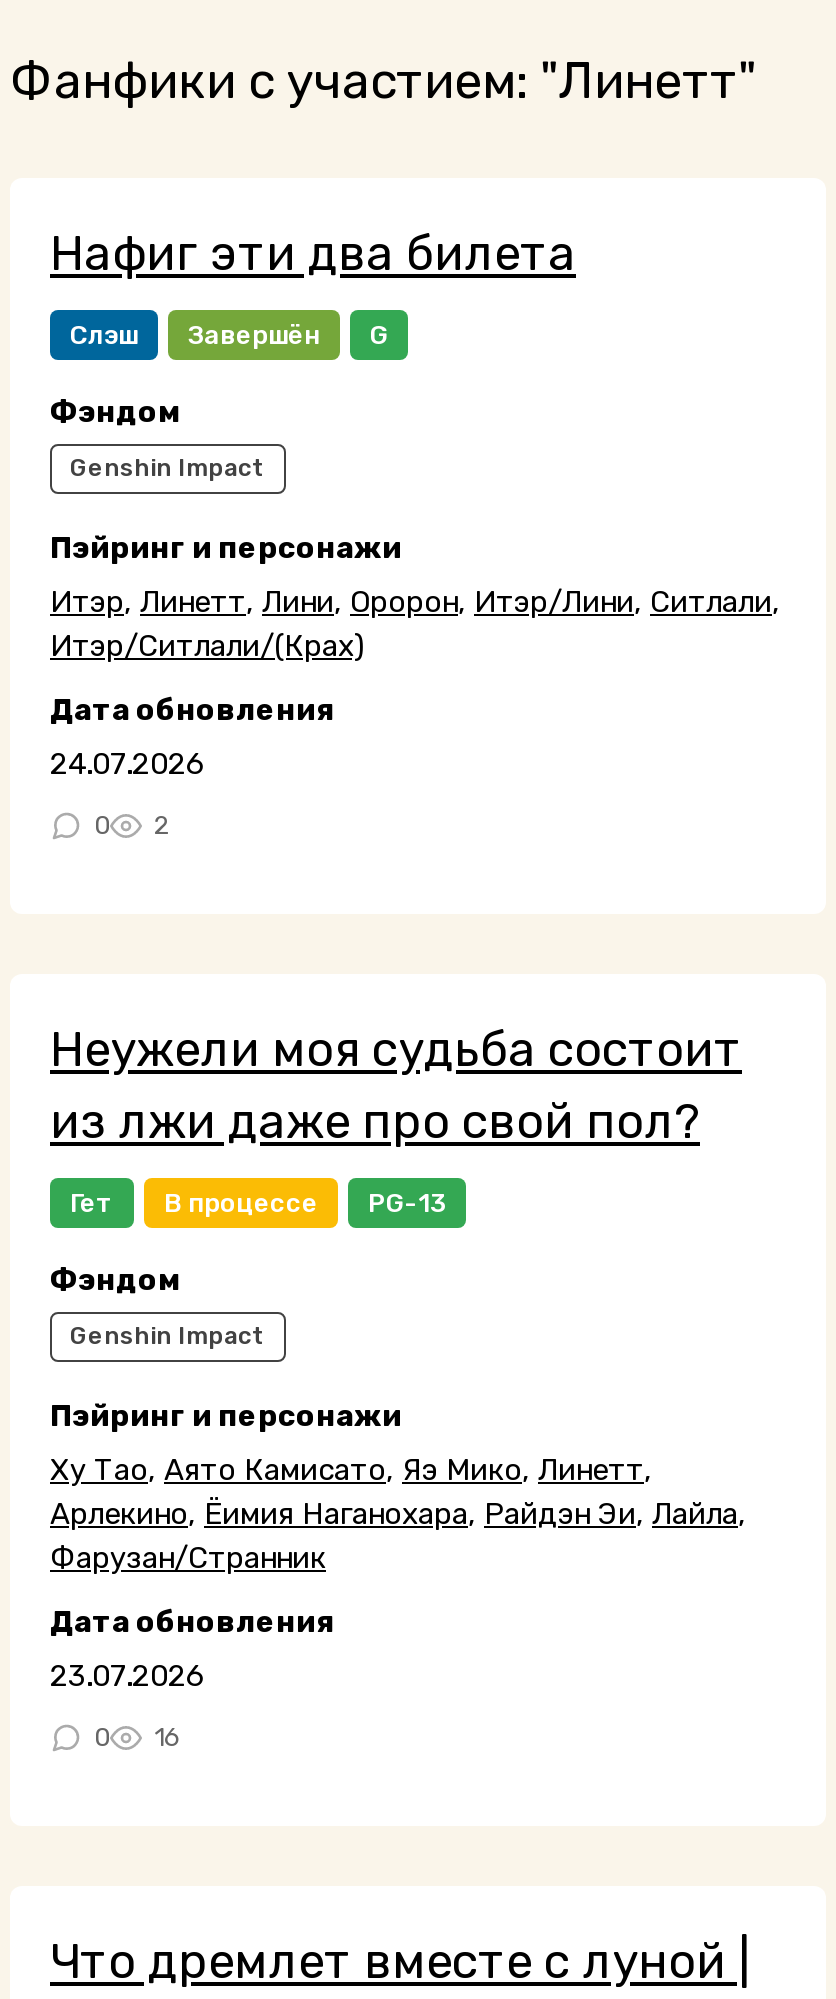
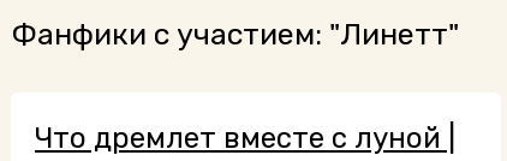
- Нафиг эти два билета
- Слэш
- Завершён
- G
- Фэндом
- Genshin Impact
- Пэйринг и персонажи
- Итэр, Линетт, Лини, Оророн, Итэр/Лини, Ситлали,
- Итэр/Ситлали/(Крах)
- Дата обновления
- 24.07.2026
- 0
- 2

- Неужели моя судьба состоит
- из лжи даже про свой пол?
- Гет
- В процессе
- PG-13
- Фэндом
- Genshin Impact
- Пэйринг и персонажи
- Ху Тао, Аято Камисато, Яэ Мико, Линетт,
- Арлекино, Ёимия Наганохара, Райдэн Эи, Лайла,
- Фарузан/Странник
- Дата обновления
- 23.07.2026
- 0
- 16
